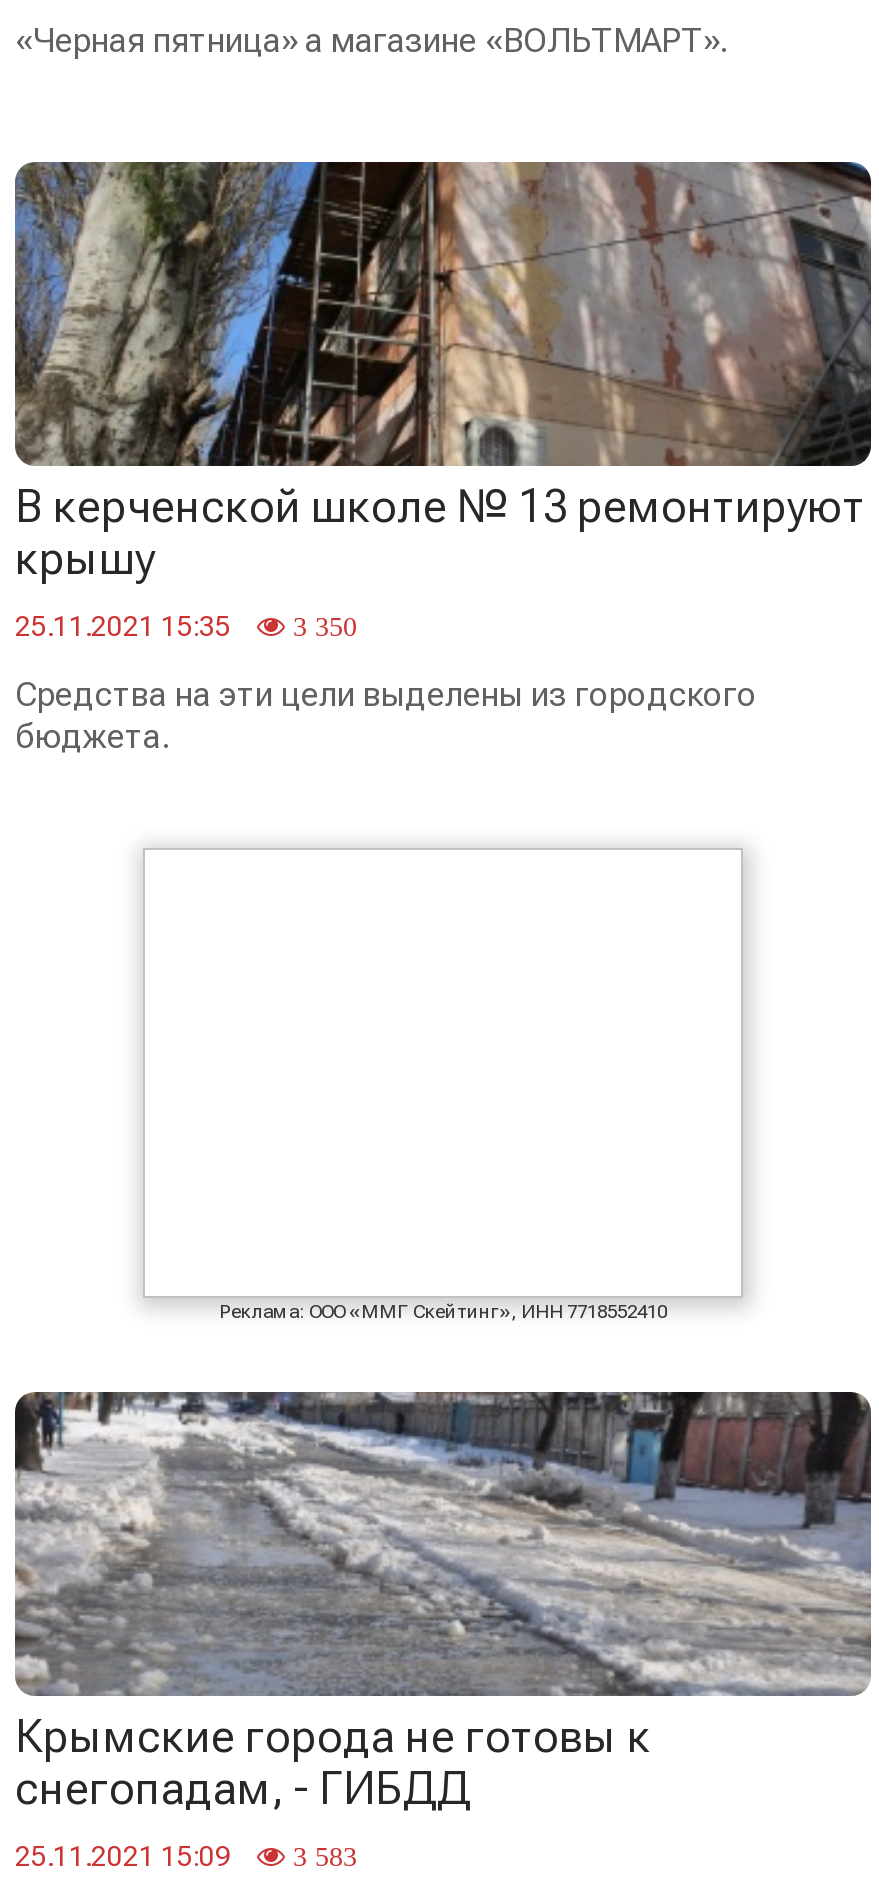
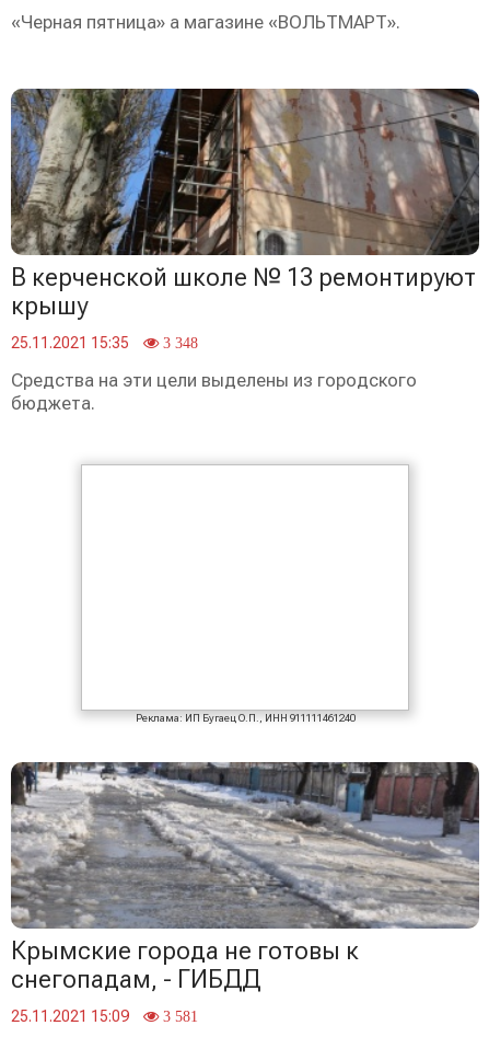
- 25.11.2021 15:35 3 350
+ 25.11.2021 15:35 3 348

- Реклама: ООО «ММГ Скейтинг», ИНН 7718552410
+ Реклама: ИП Бугаец О.П., ИНН 911111461240

- 25.11.2021 15:09 3 583
+ 25.11.2021 15:09 3 581
